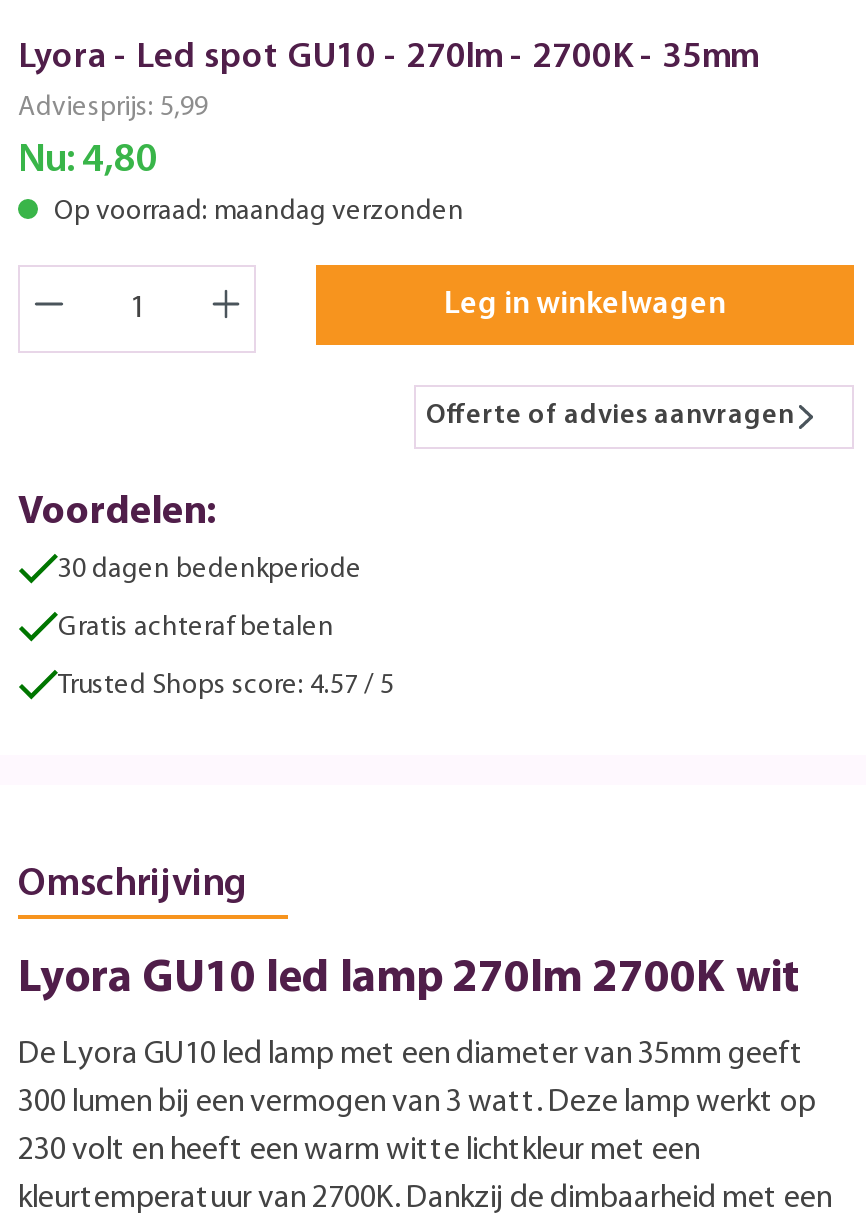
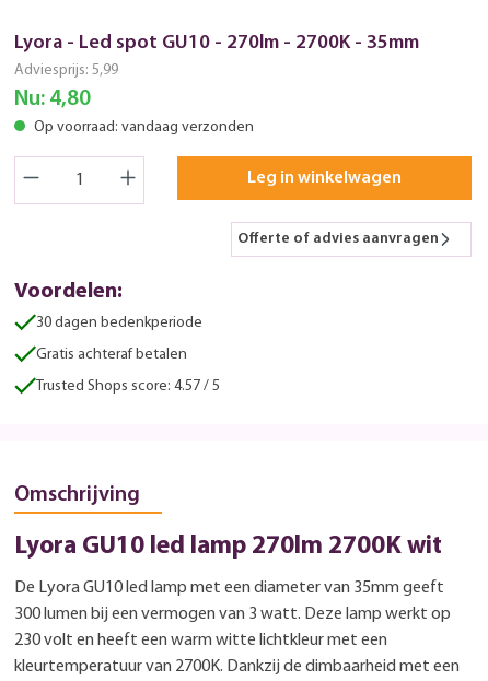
- Op voorraad: maandag verzonden
+ Op voorraad: vandaag verzonden
